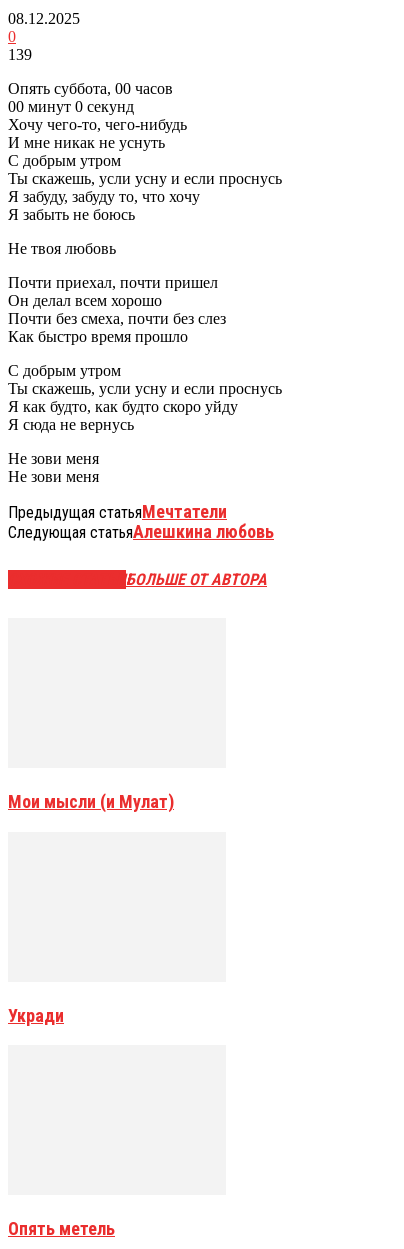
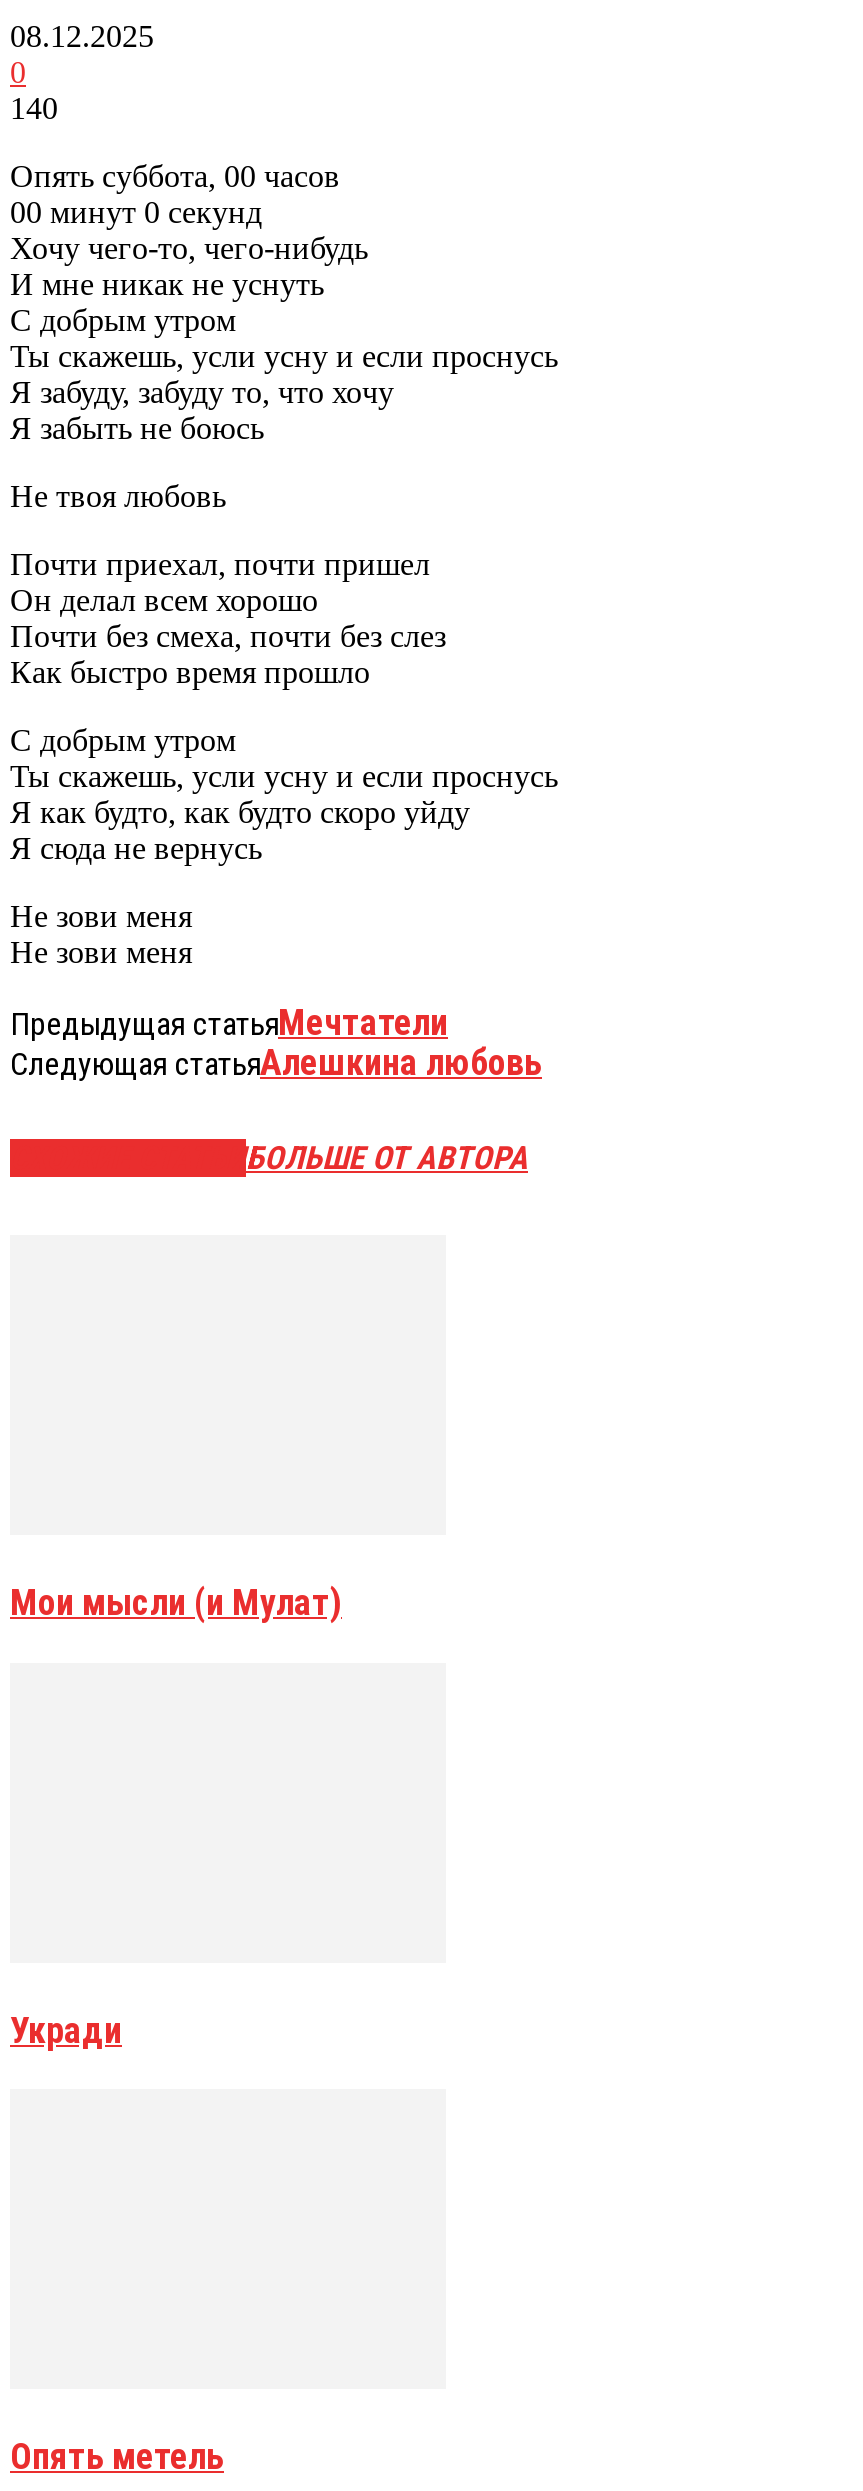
- 139
+ 140
